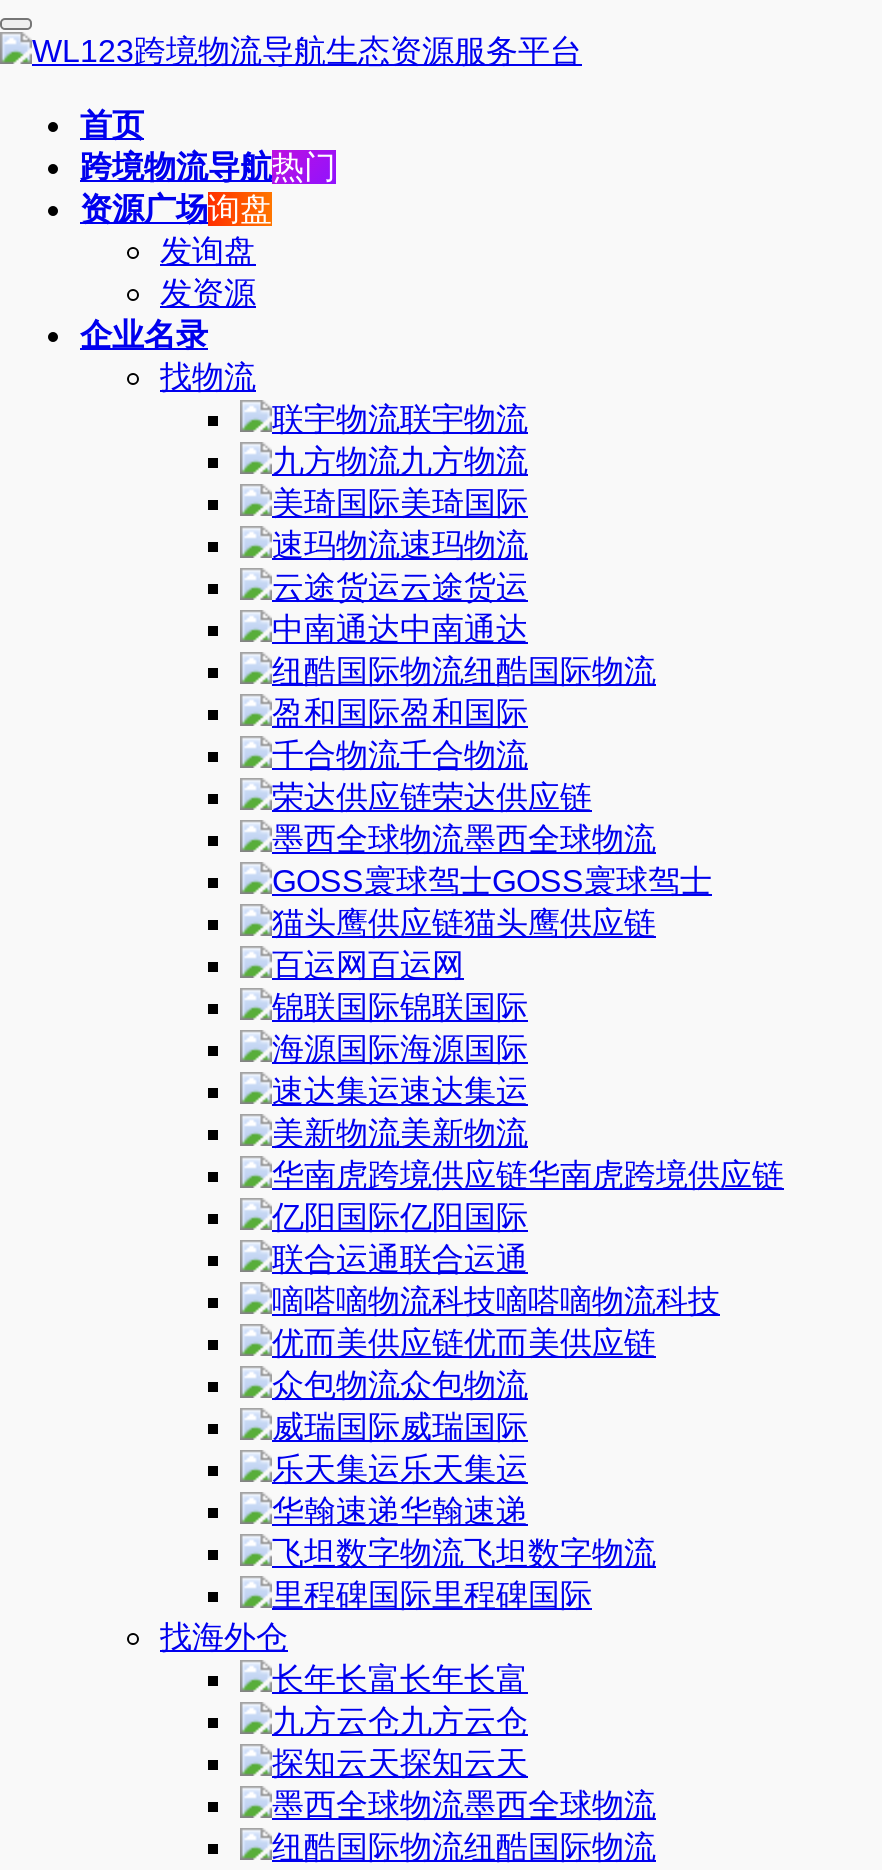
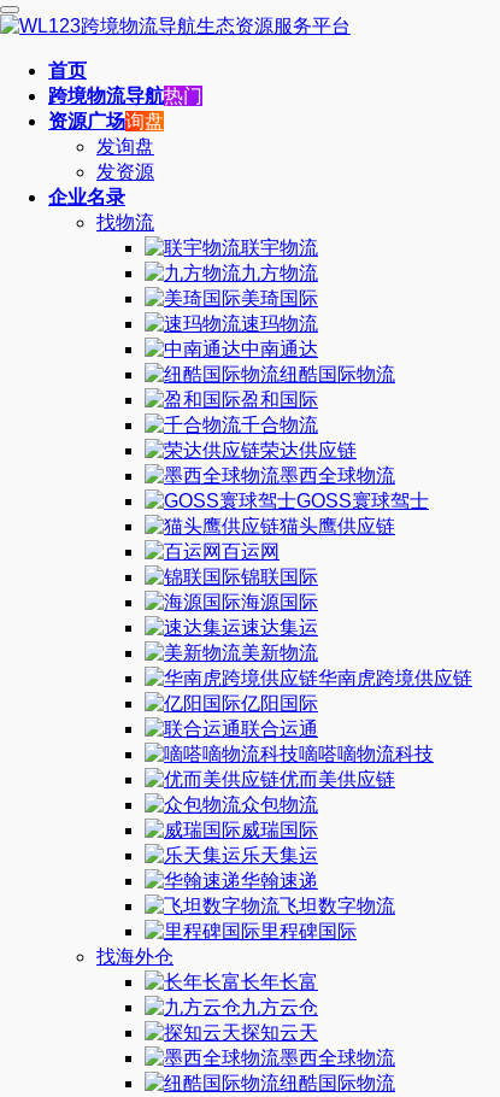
- 云途货运
